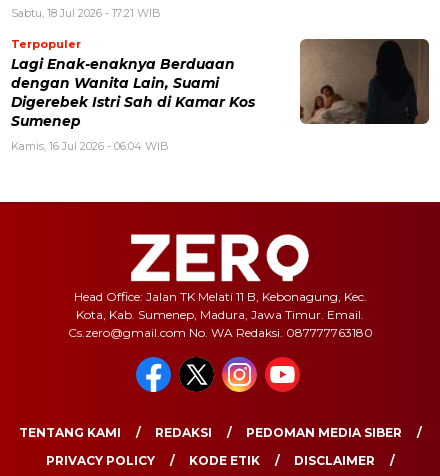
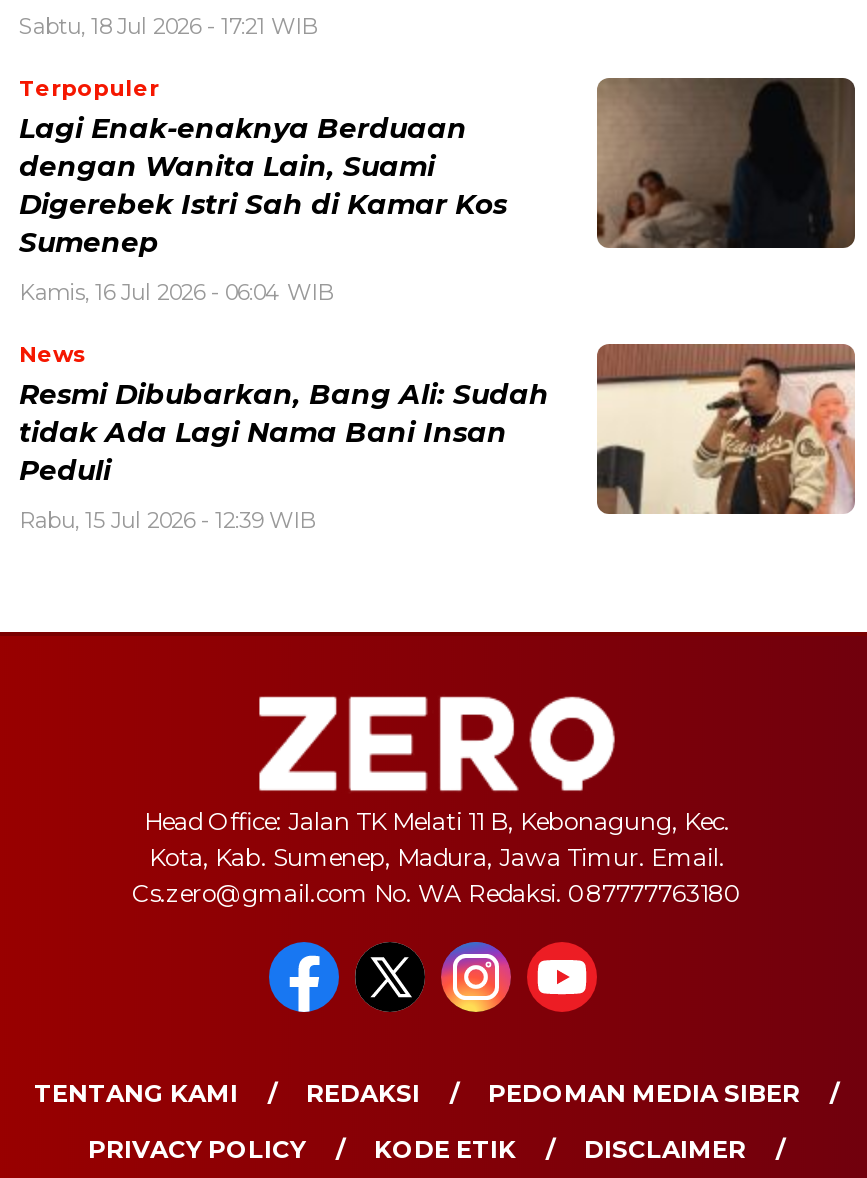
+ [image]
+ News
+ Resmi Dibubarkan, Bang Ali: Sudah
+ tidak Ada Lagi Nama Bani Insan
+ Peduli
+ Rabu, 15 Jul 2026 - 12:39 WIB
